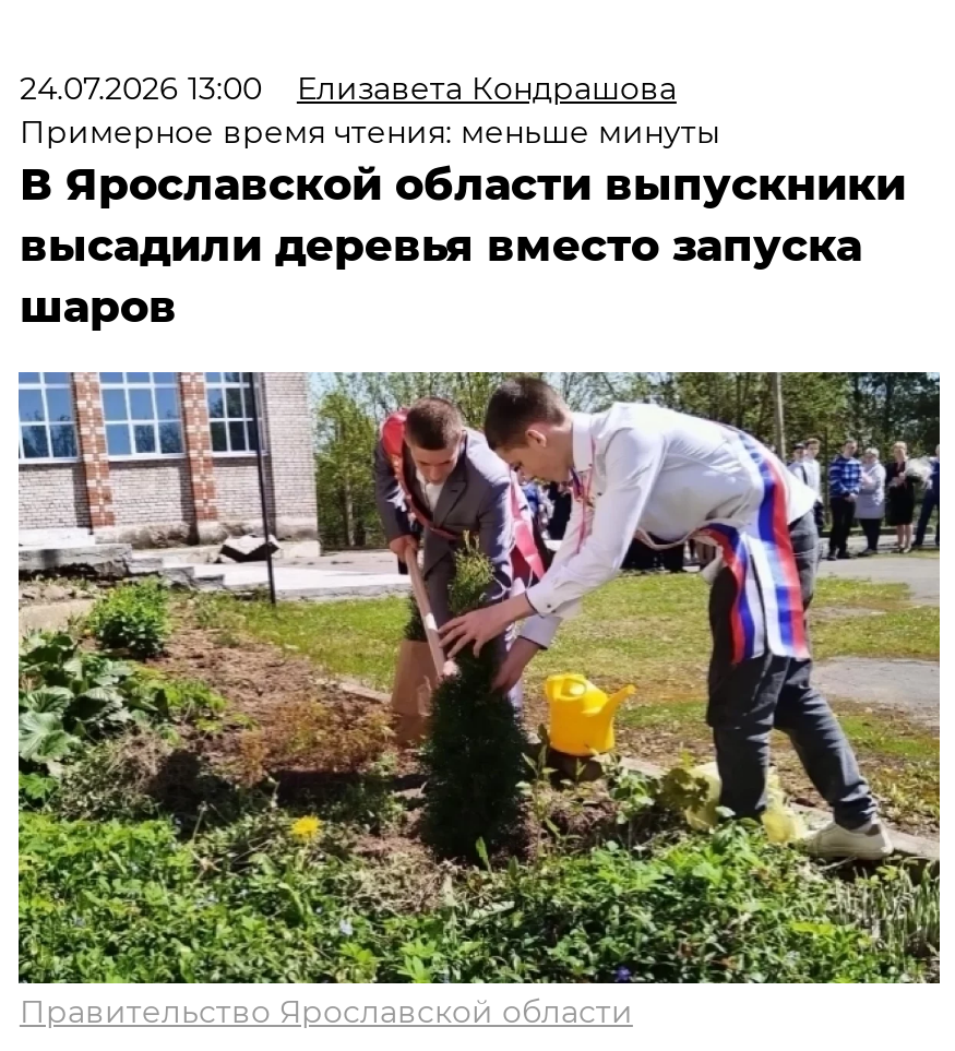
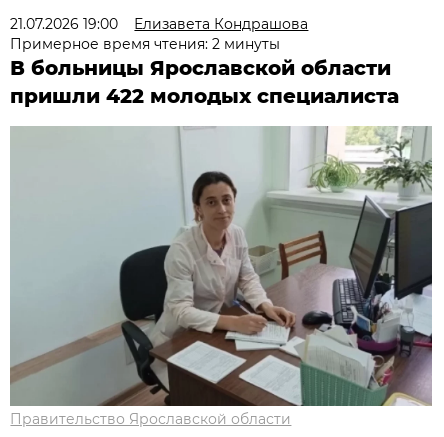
- 24.07.2026 13:00 Елизавета Кондрашова
+ 21.07.2026 19:00 Елизавета Кондрашова

- Примерное время чтения: меньше минуты
- В Ярославской области выпускники
- высадили деревья вместо запуска
- шаров
+ Примерное время чтения: 2 минуты
+ В больницы Ярославской области
+ пришли 422 молодых специалиста

- [image]
+ [image]
